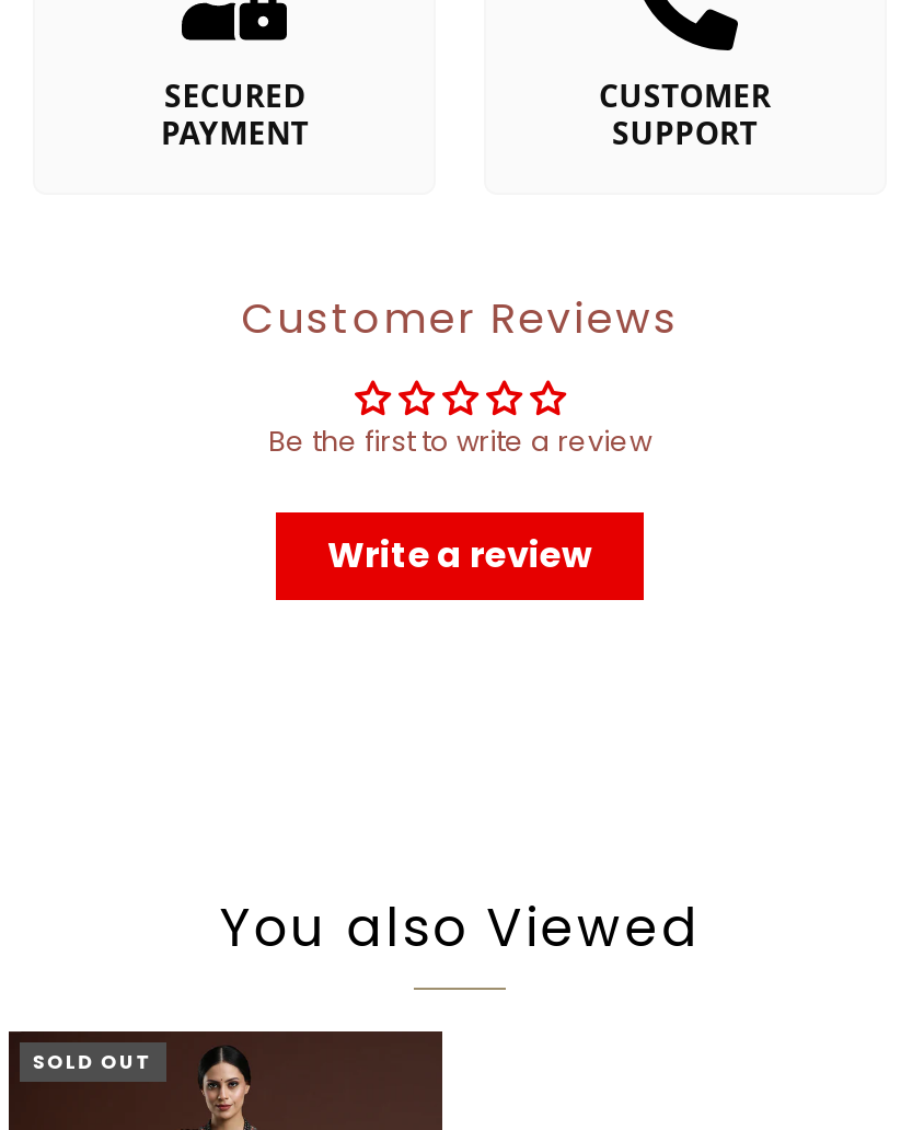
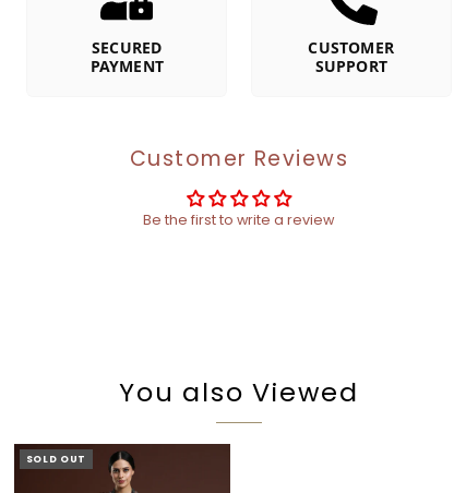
- Write a review
